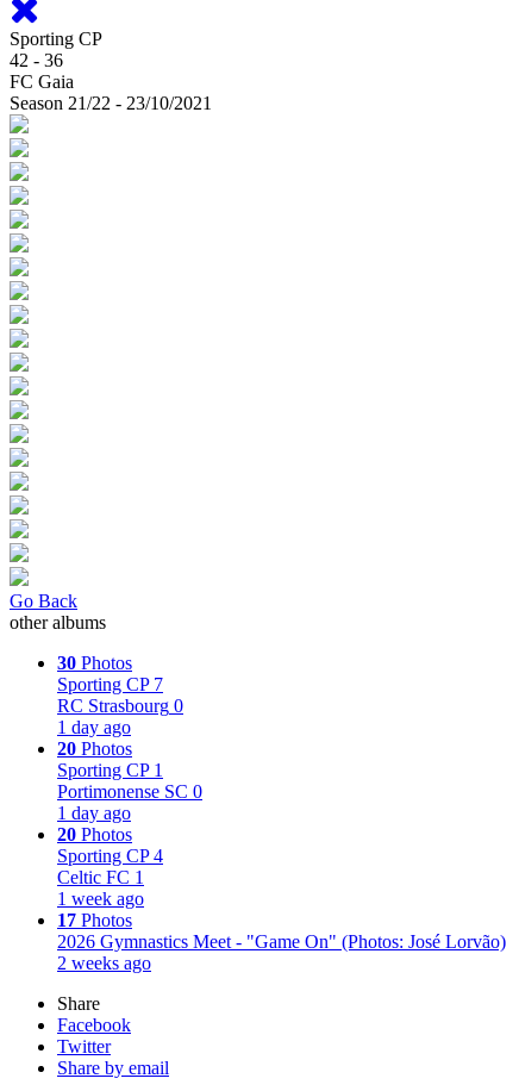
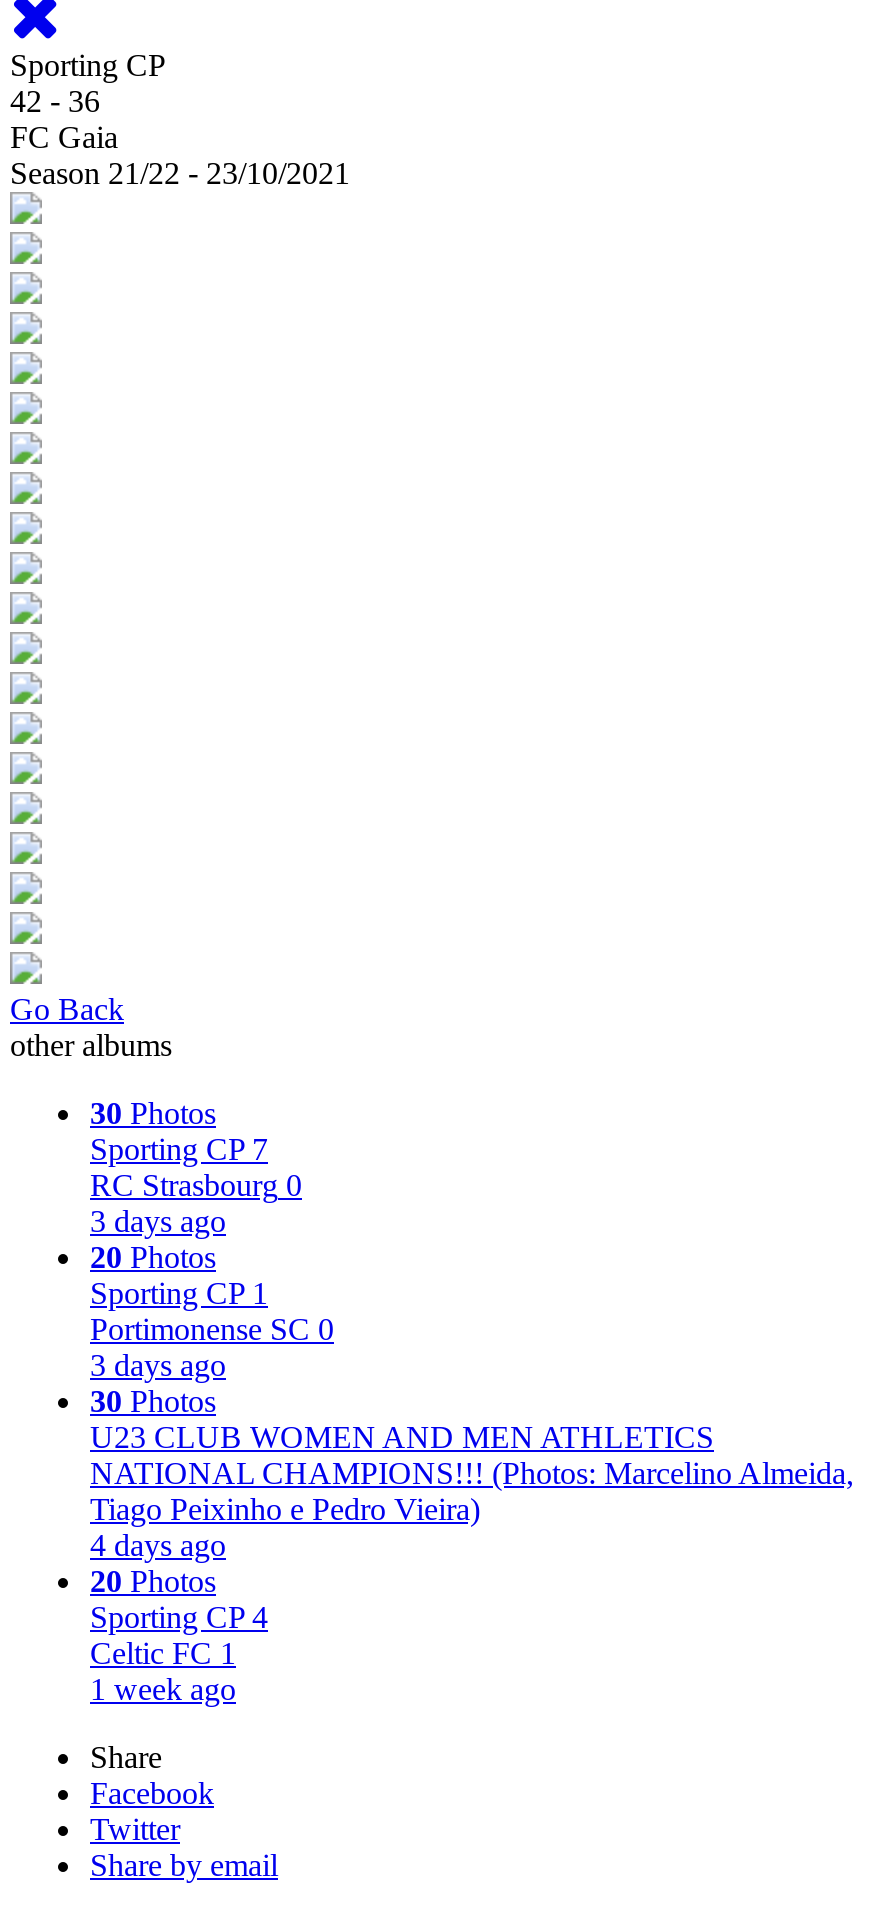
- 1 day ago
+ 3 days ago

- 1 day ago
+ 3 days ago
+ 30 Photos
+ U23 CLUB WOMEN AND MEN ATHLETICS
+ NATIONAL CHAMPIONS!!! (Photos: Marcelino Almeida,
+ Tiago Peixinho e Pedro Vieira)
+ 4 days ago

moved down: 20 Photos | Sporting CP 4 | Celtic FC 1 | 1 week ago

- 17 Photos
- 2026 Gymnastics Meet - "Game On" (Photos: José Lorvão)
- 2 weeks ago
